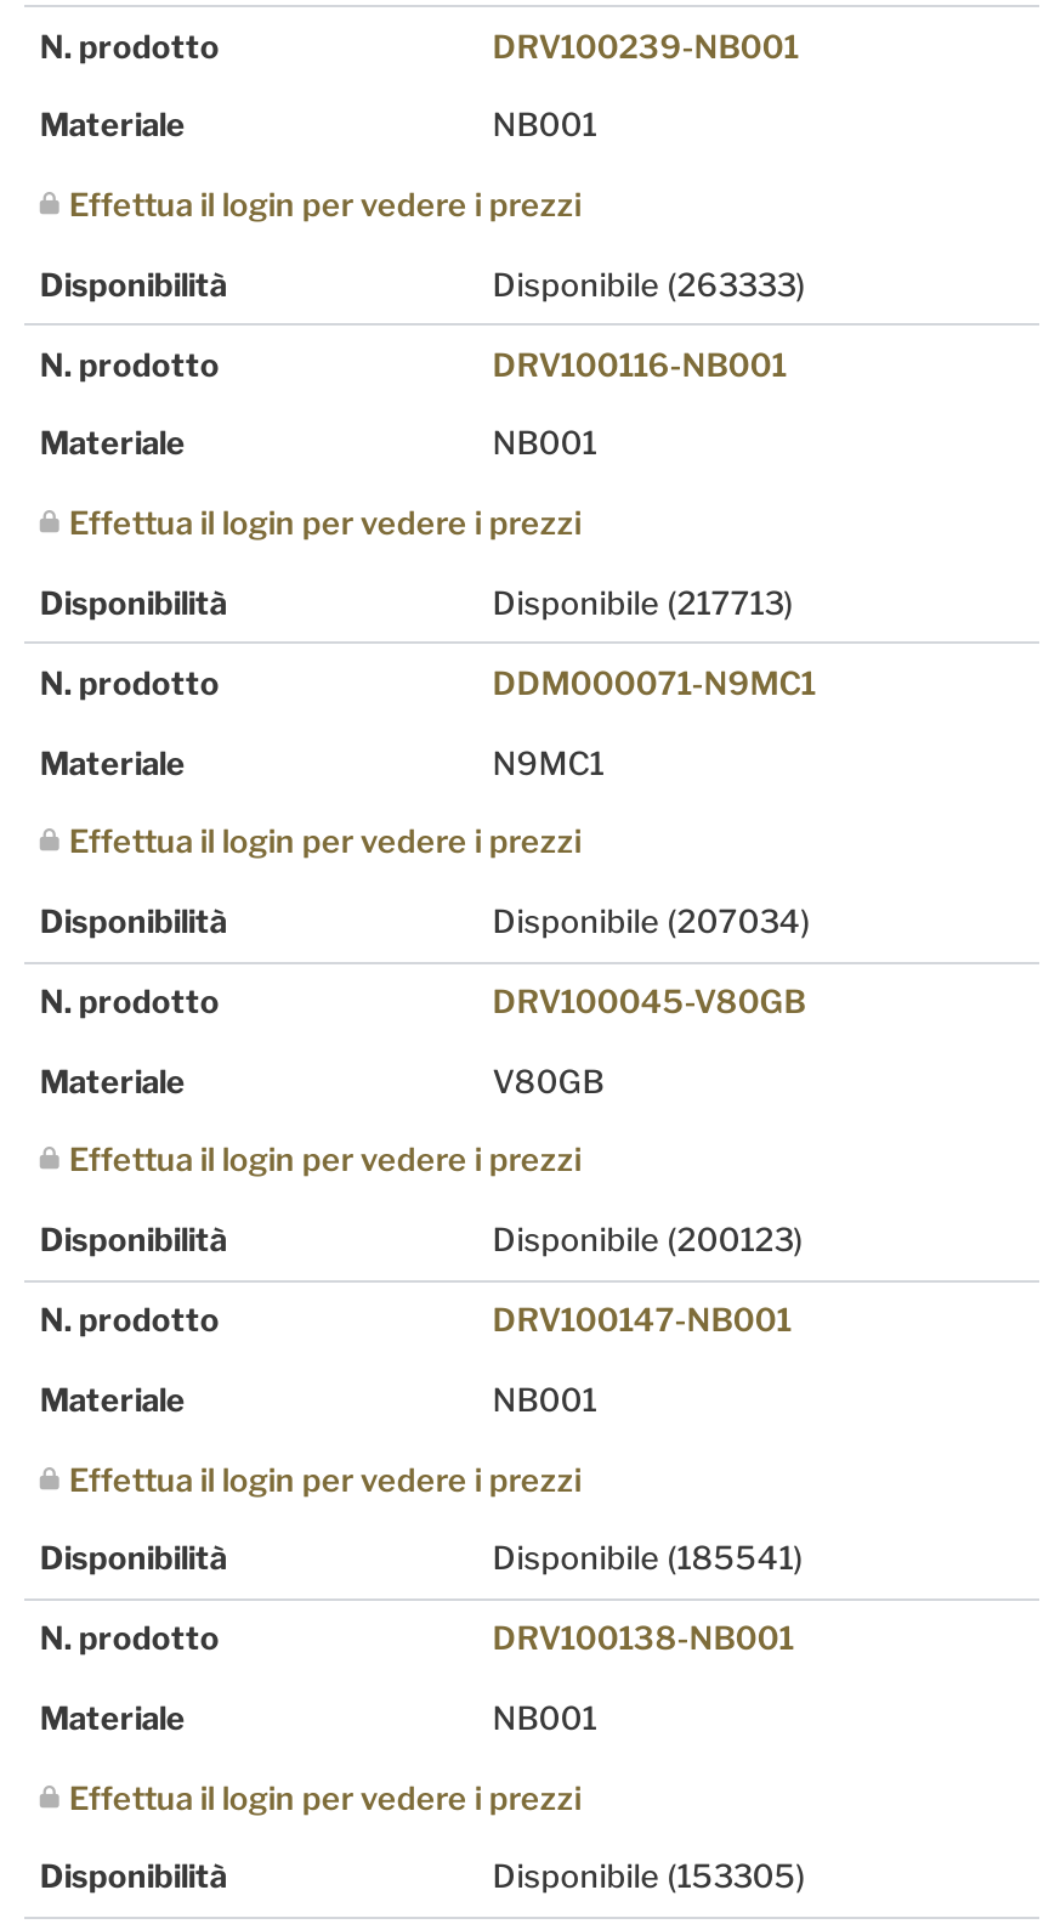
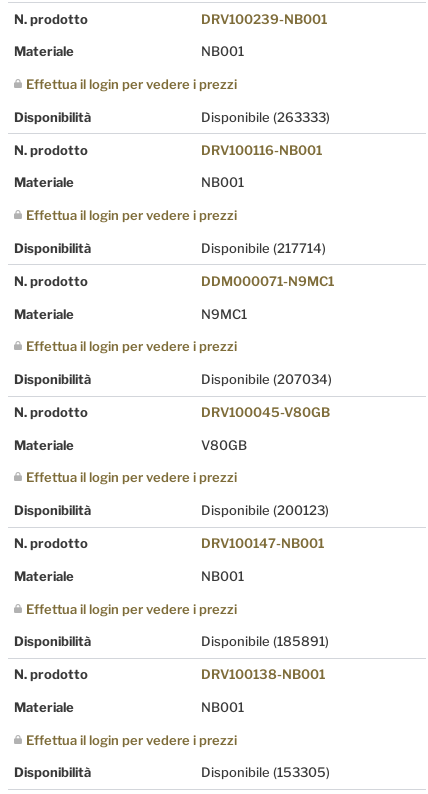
- Disponibile (217713)
+ Disponibile (217714)

- Disponibile (185541)
+ Disponibile (185891)
